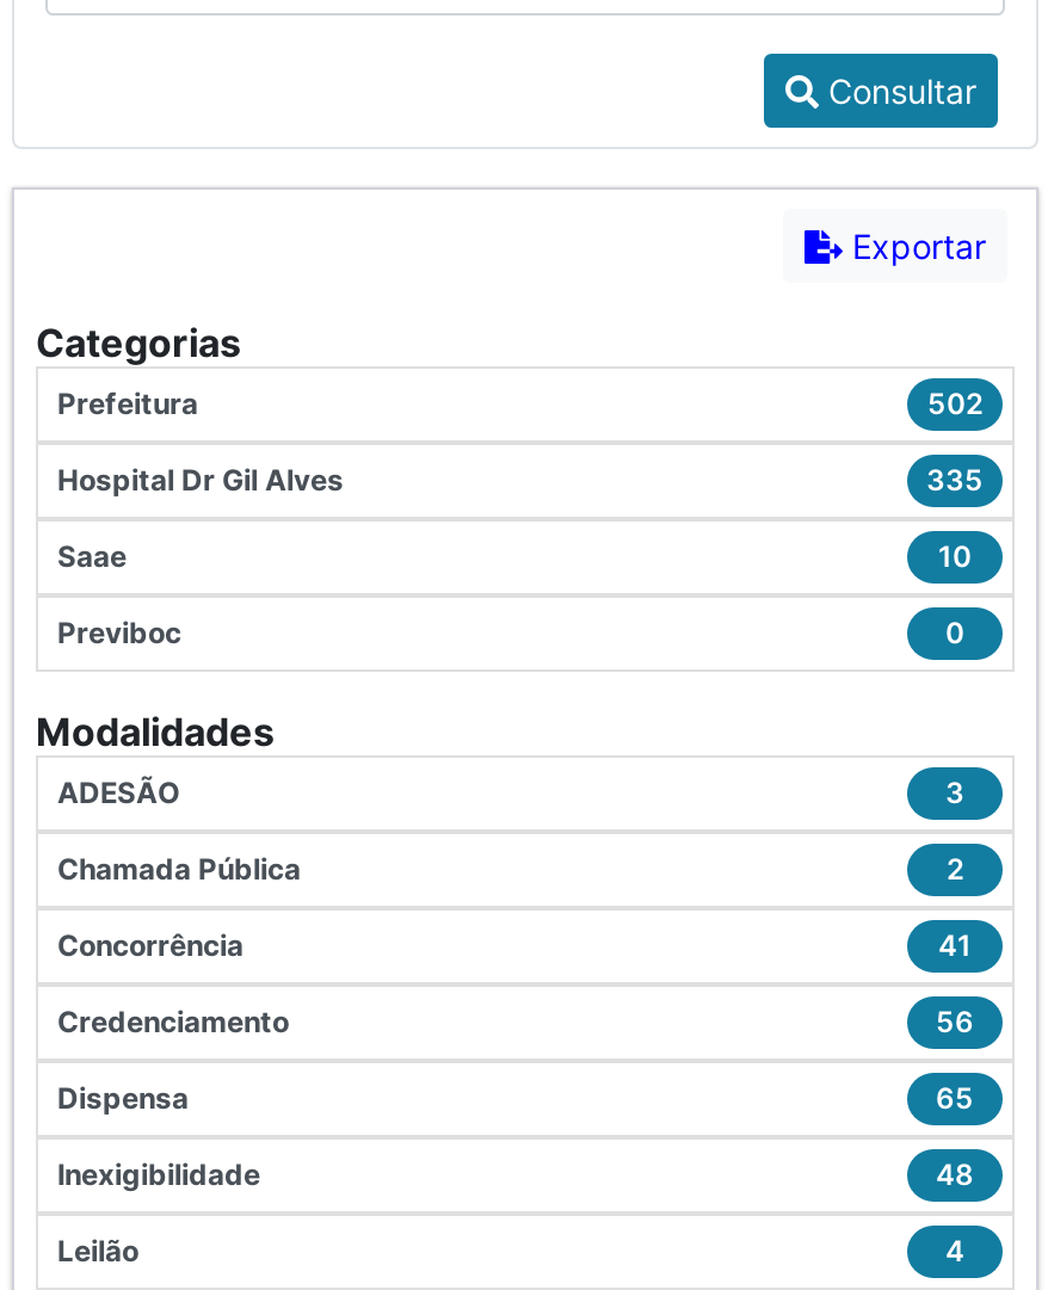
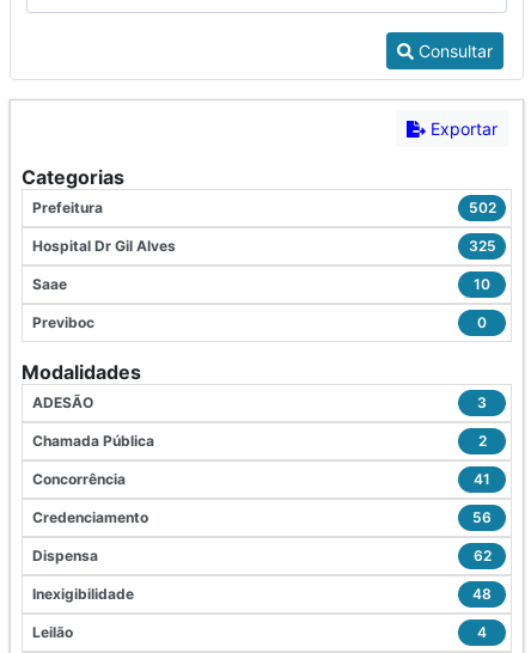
- 335
+ 325

- 65
+ 62
